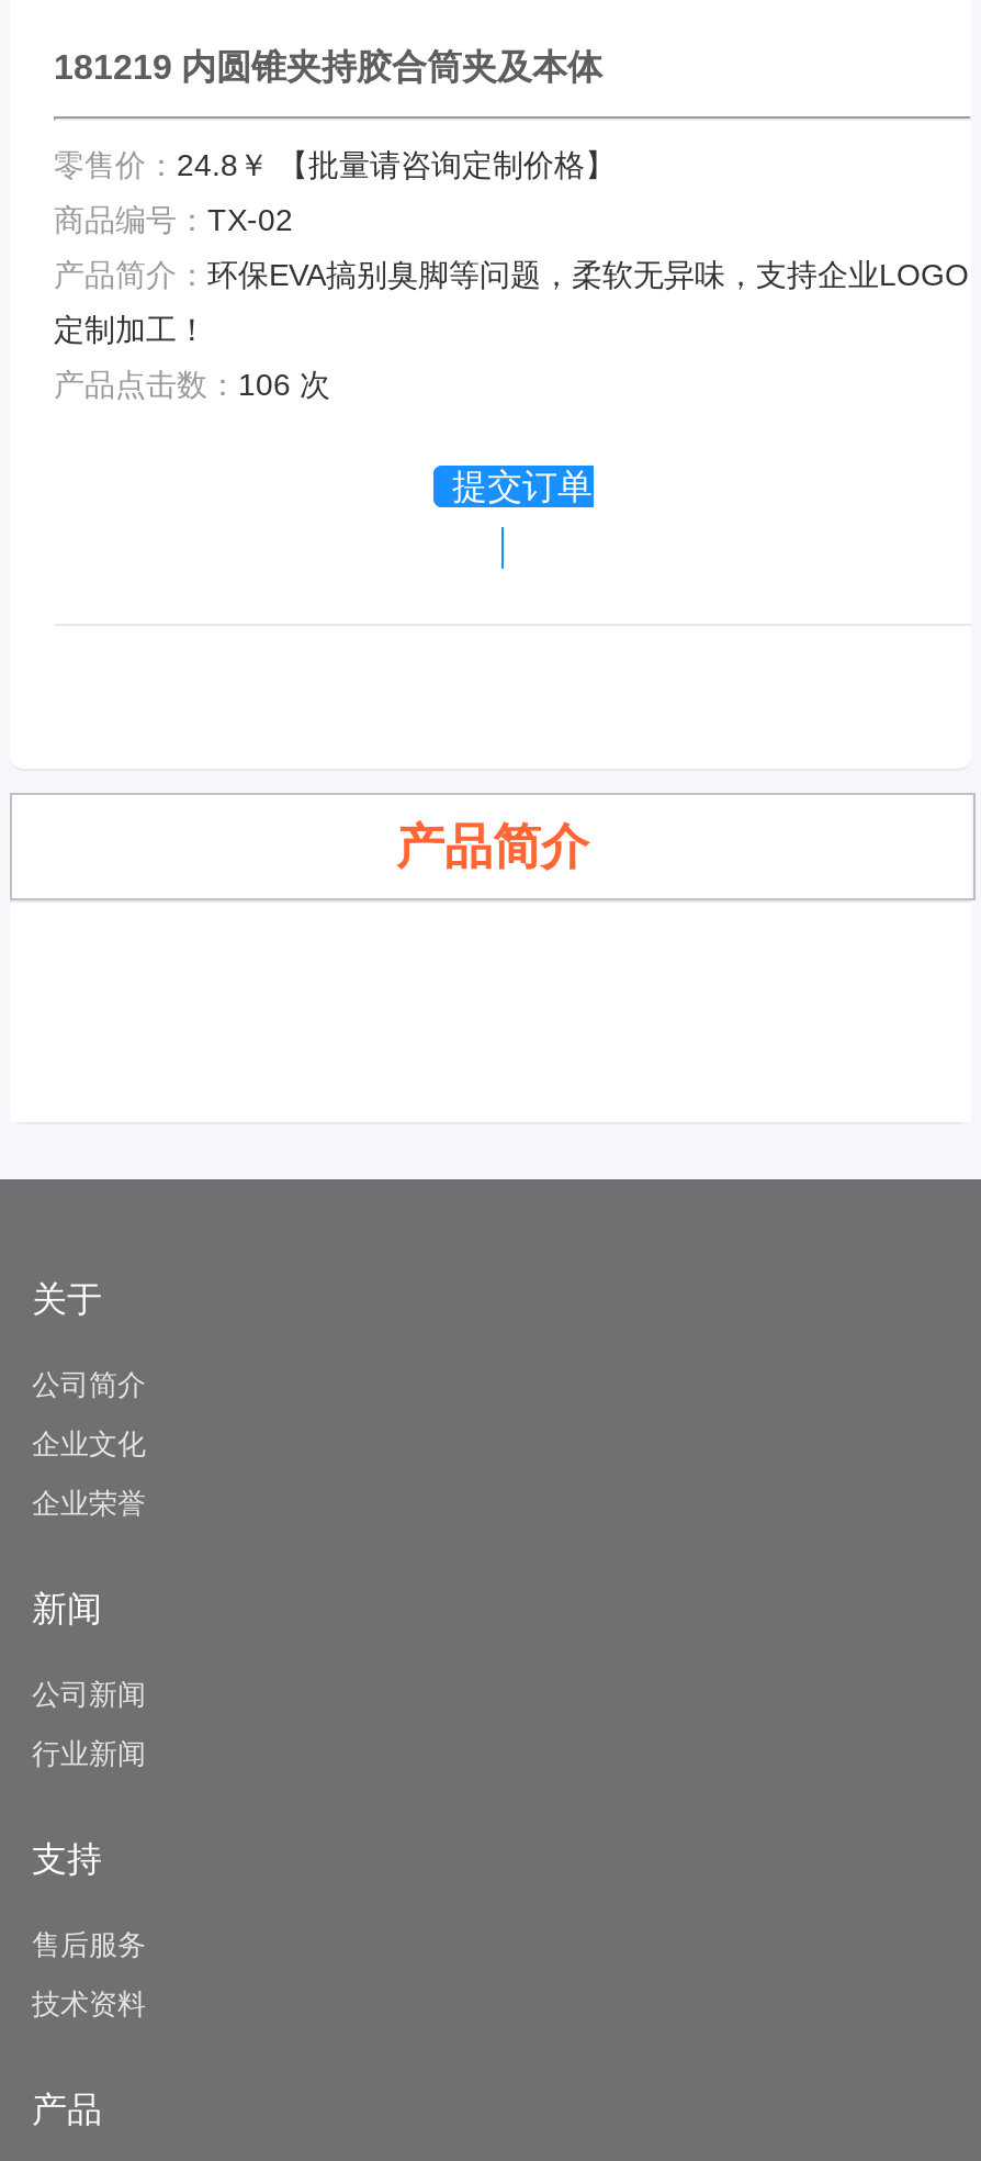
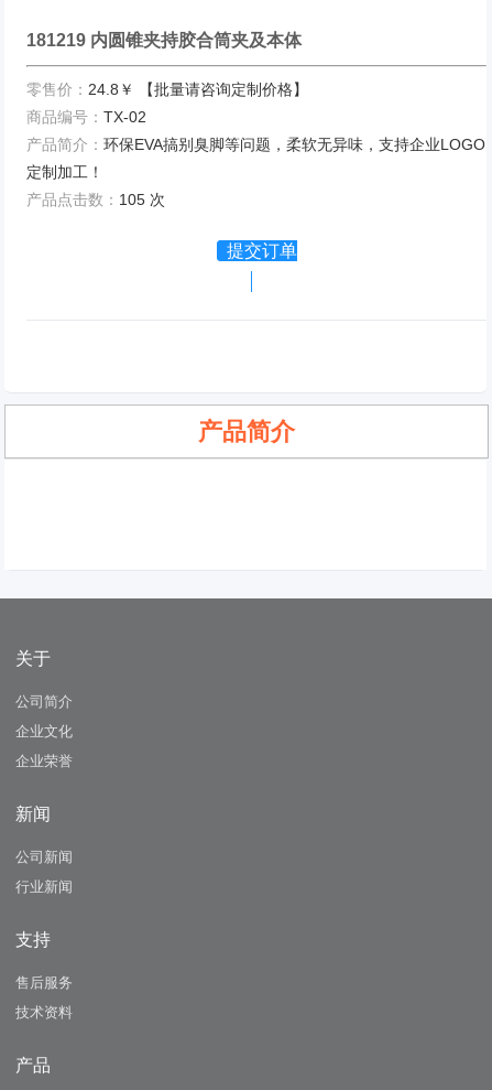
- 产品点击数：106 次
+ 产品点击数：105 次
